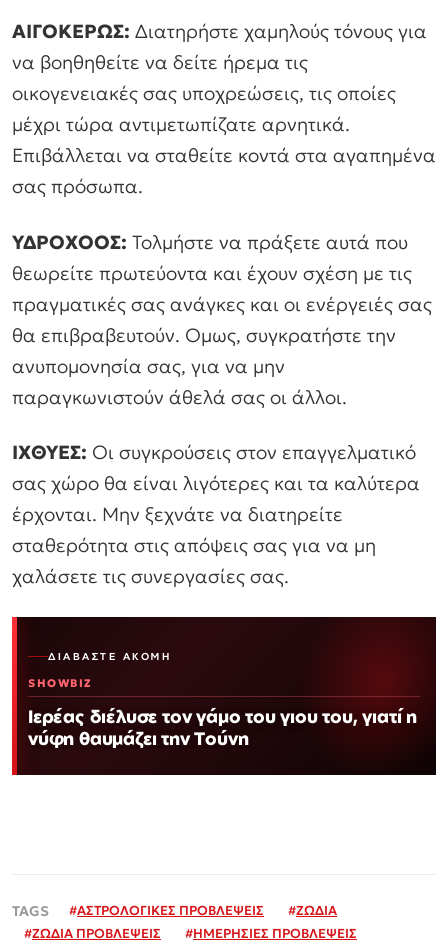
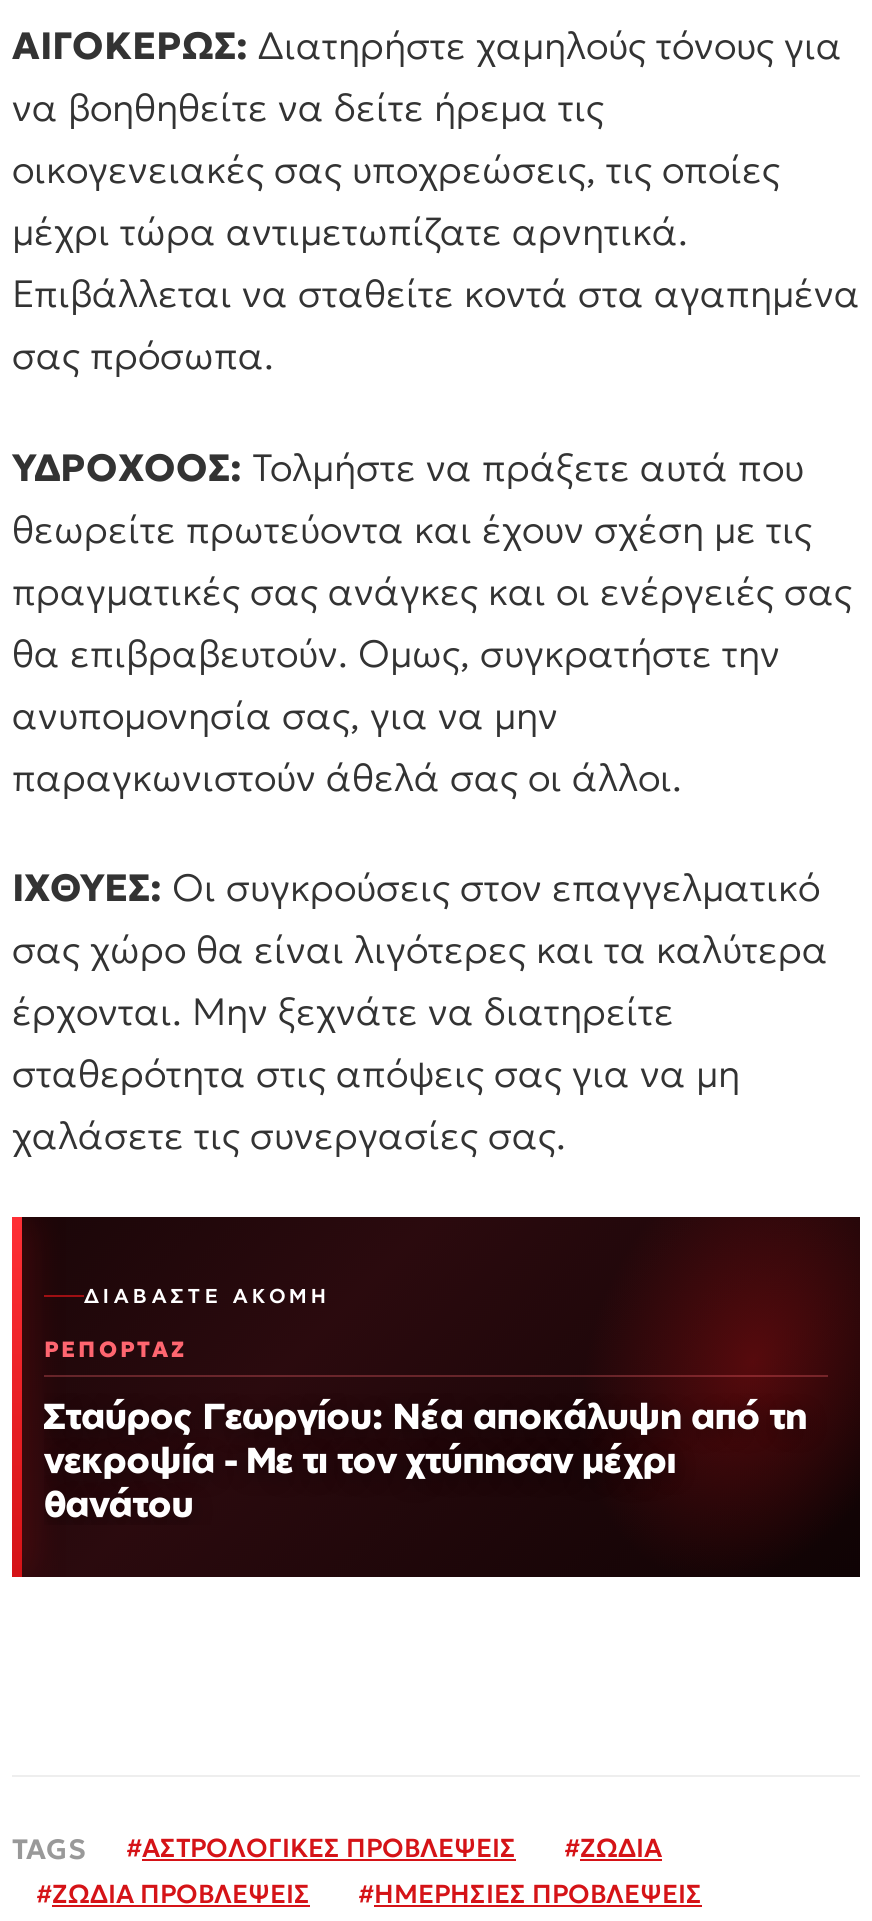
- SHOWBIZ
+ ΡΕΠΟΡΤΑΖ

- Ιερέας διέλυσε τον γάμο του γιου του, γιατί η
- νύφη θαυμάζει την Τούνη
+ Σταύρος Γεωργίου: Νέα αποκάλυψη από τη
+ νεκροψία - Με τι τον χτύπησαν μέχρι
+ θανάτου
